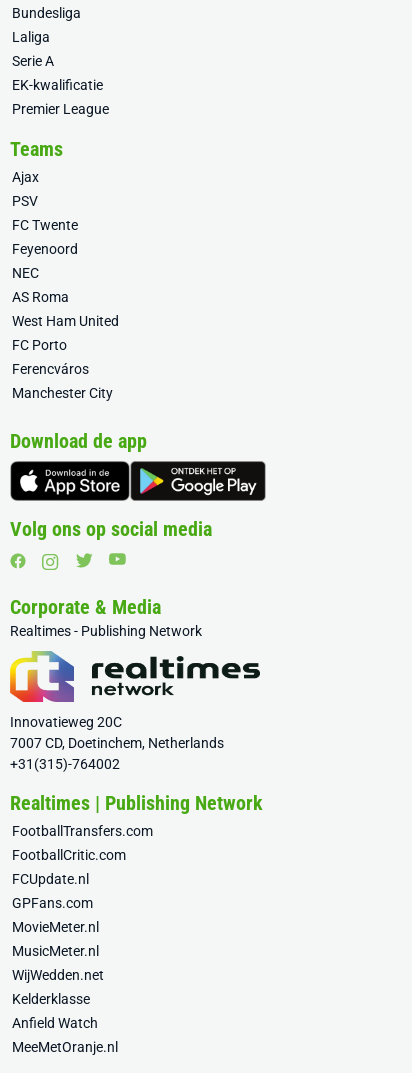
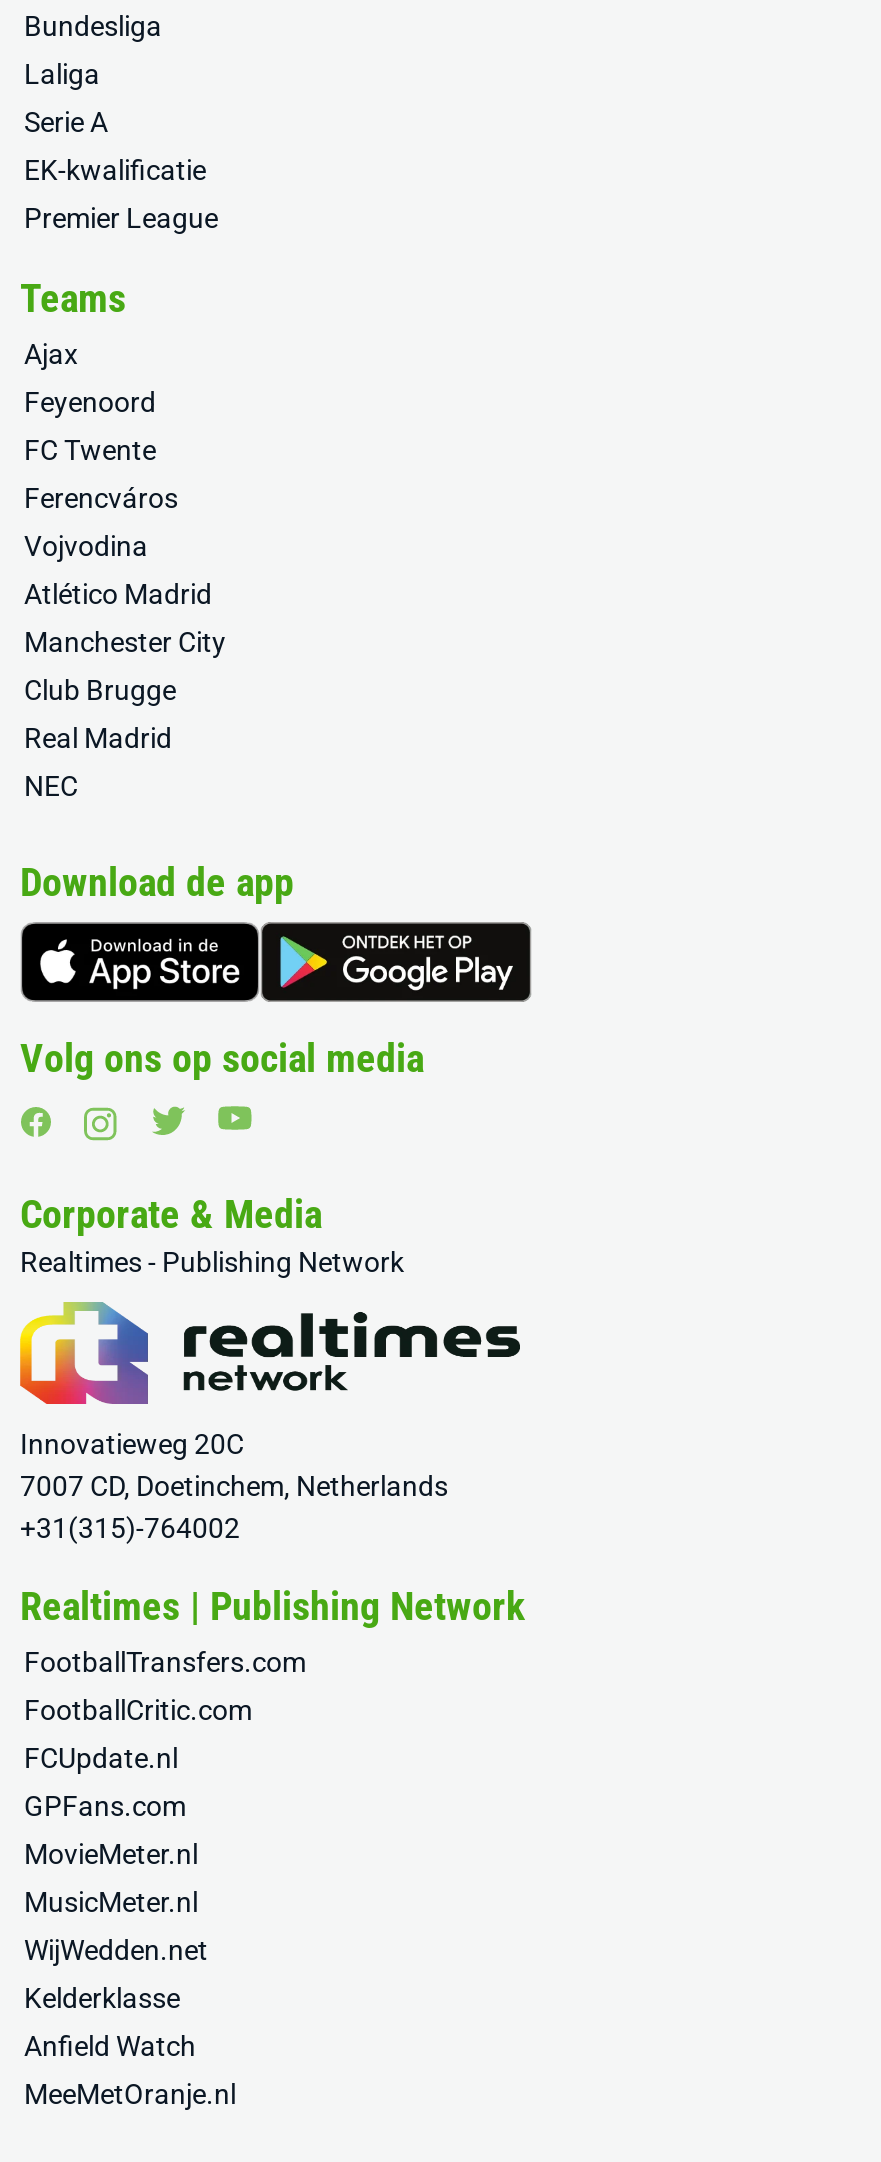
- PSV

+ Vojvodina
+ Atlético Madrid
+ Club Brugge
+ Real Madrid

moved up: Feyenoord

moved down: NEC

- AS Roma
- West Ham United
- FC Porto

moved up: Ferencváros | Manchester City
